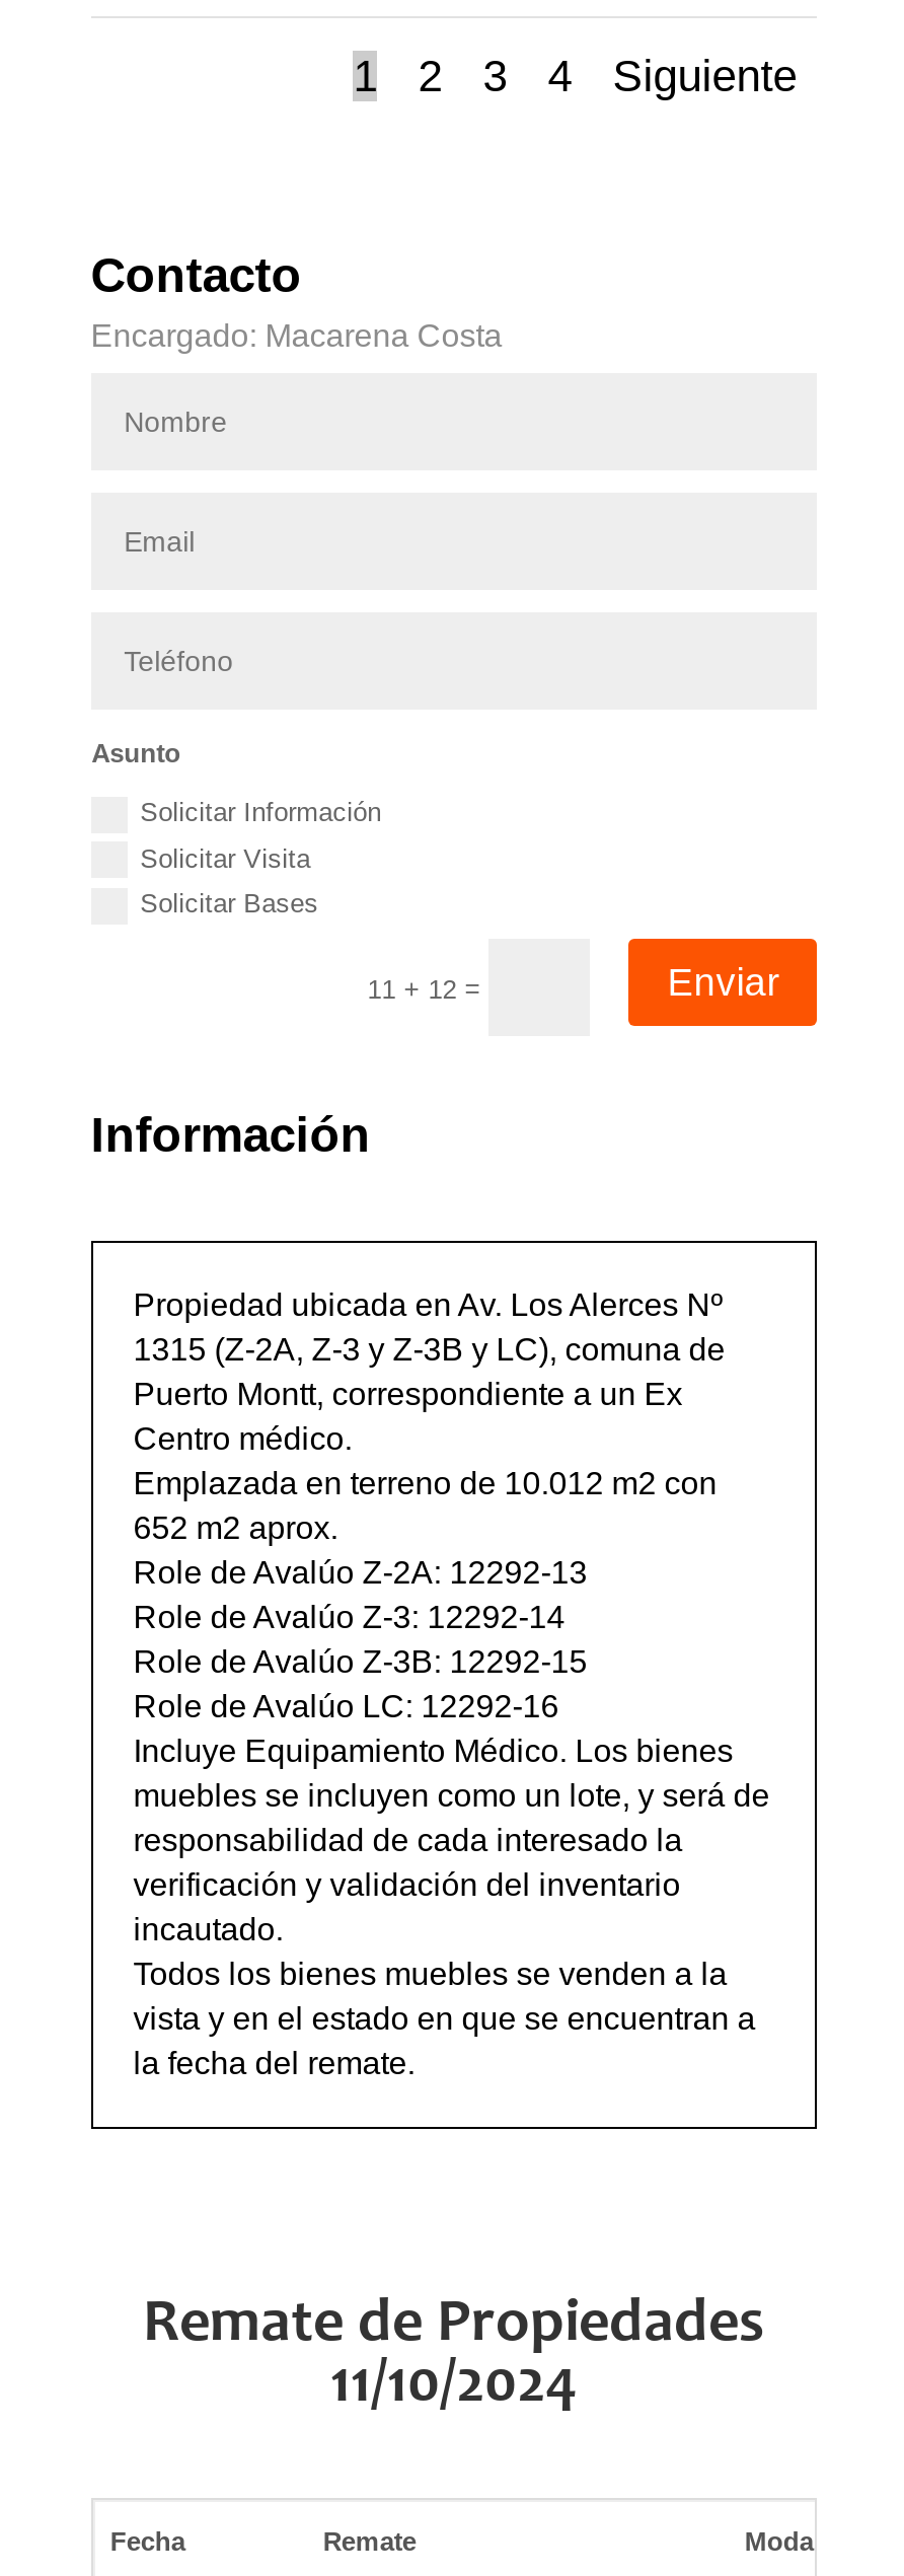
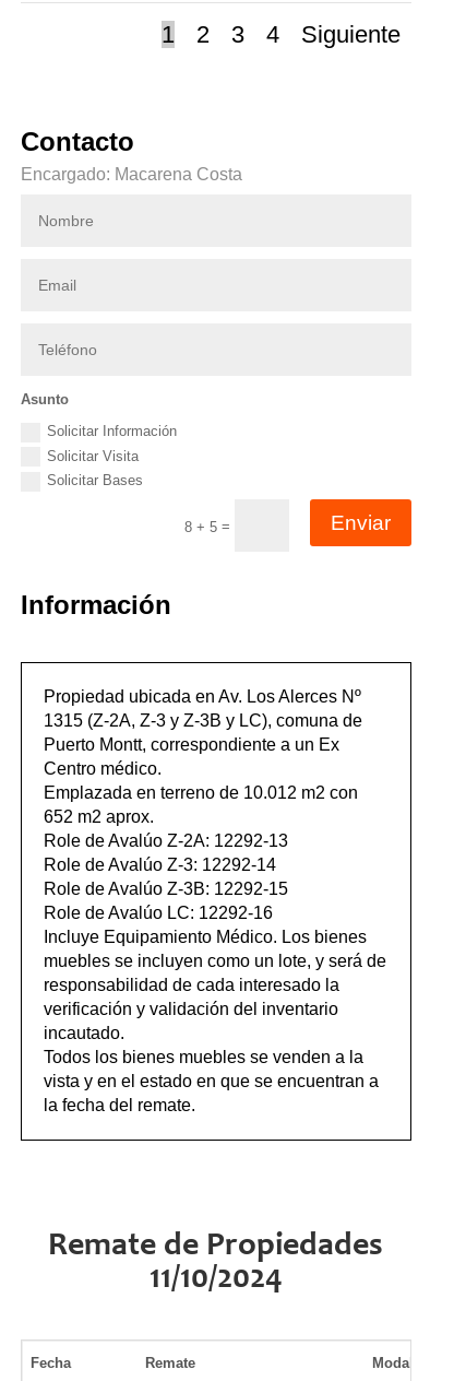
- 11 + 12 =
+ 8 + 5 =
